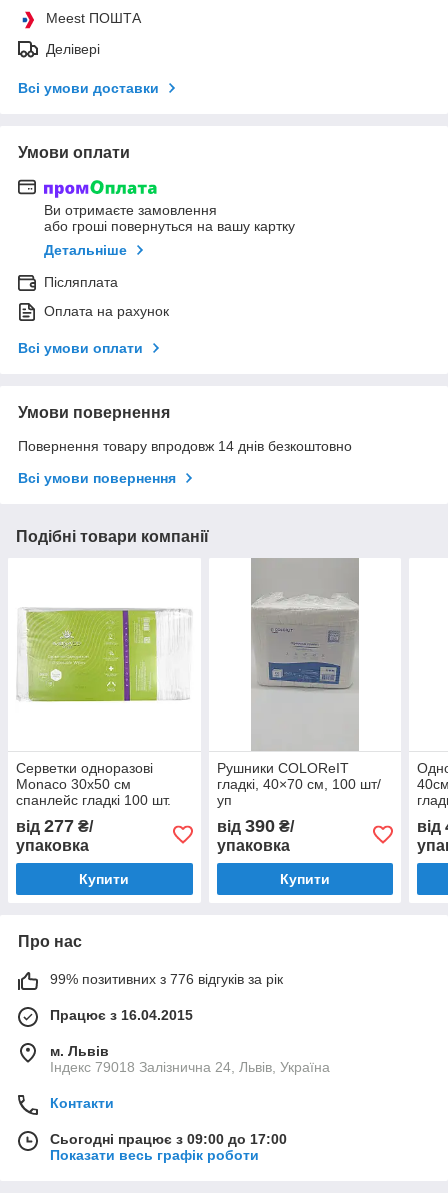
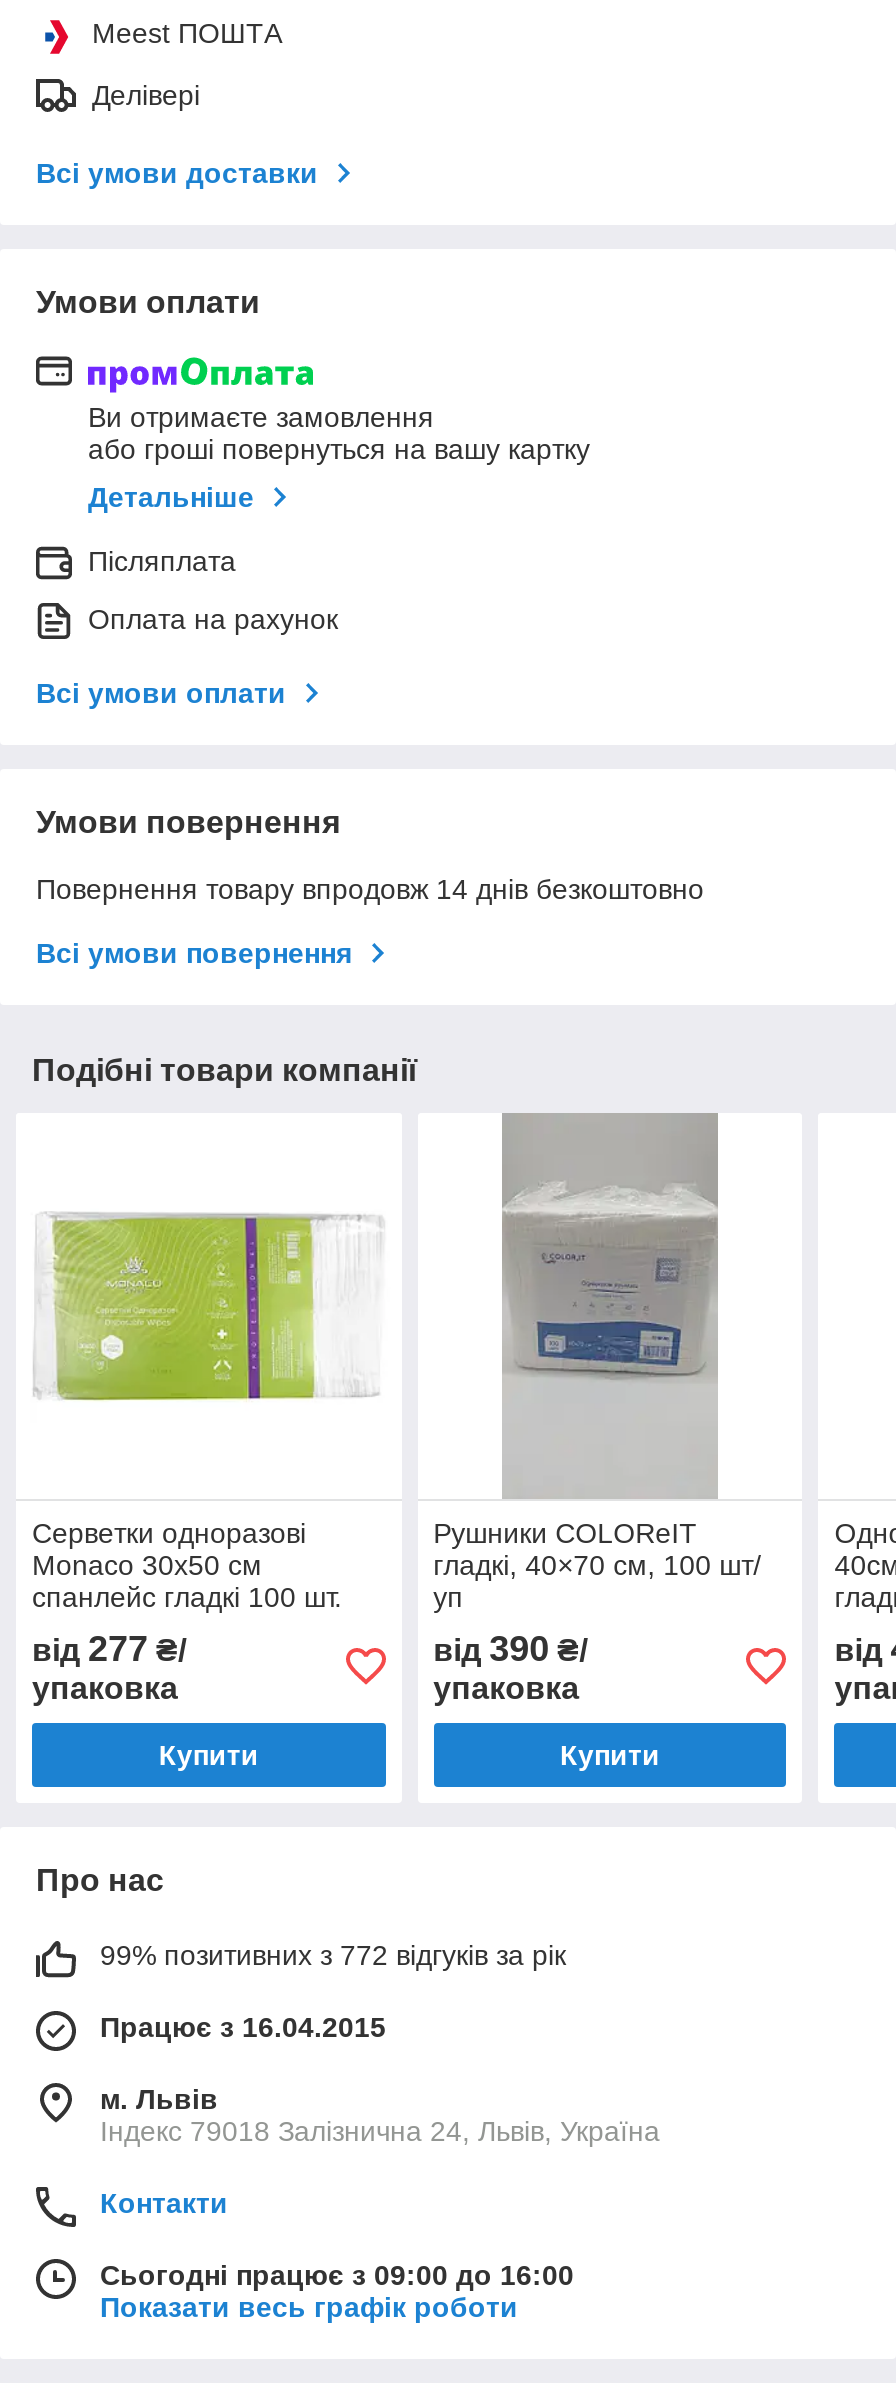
- 99% позитивних з 776 відгуків за рік
+ 99% позитивних з 772 відгуків за рік

- Сьогодні працює з 09:00 до 17:00
+ Сьогодні працює з 09:00 до 16:00
